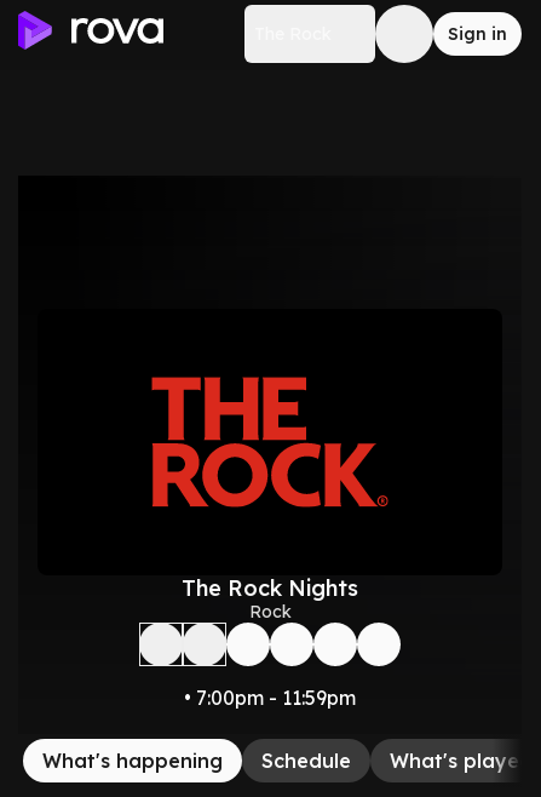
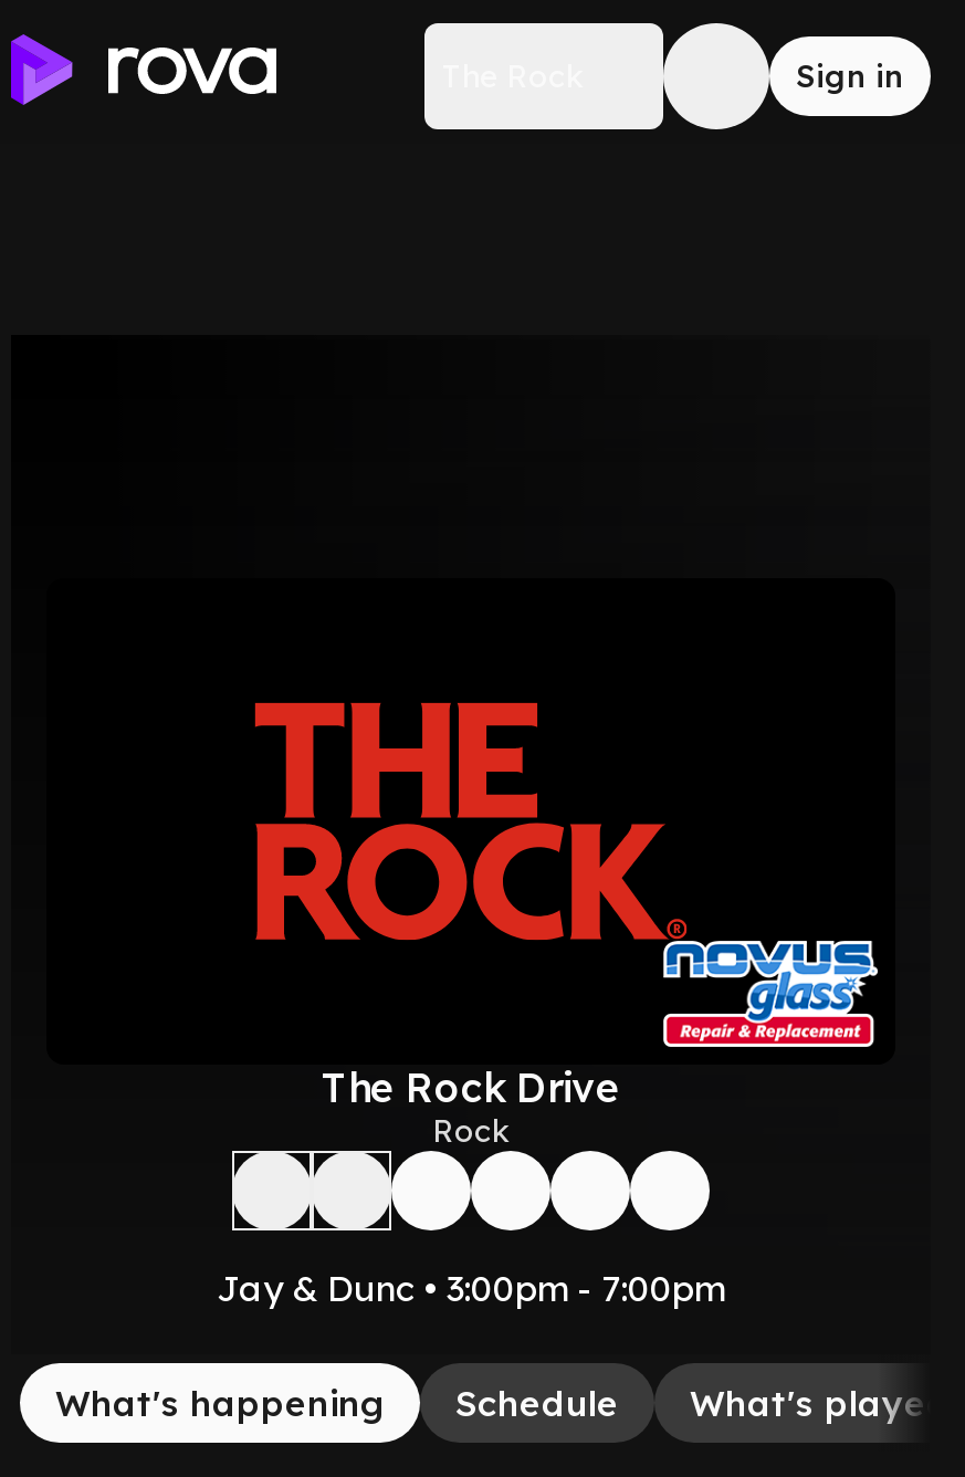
+ [image]

- The Rock Nights
+ The Rock Drive

- • 7:00pm - 11:59pm
+ Jay & Dunc • 3:00pm - 7:00pm
